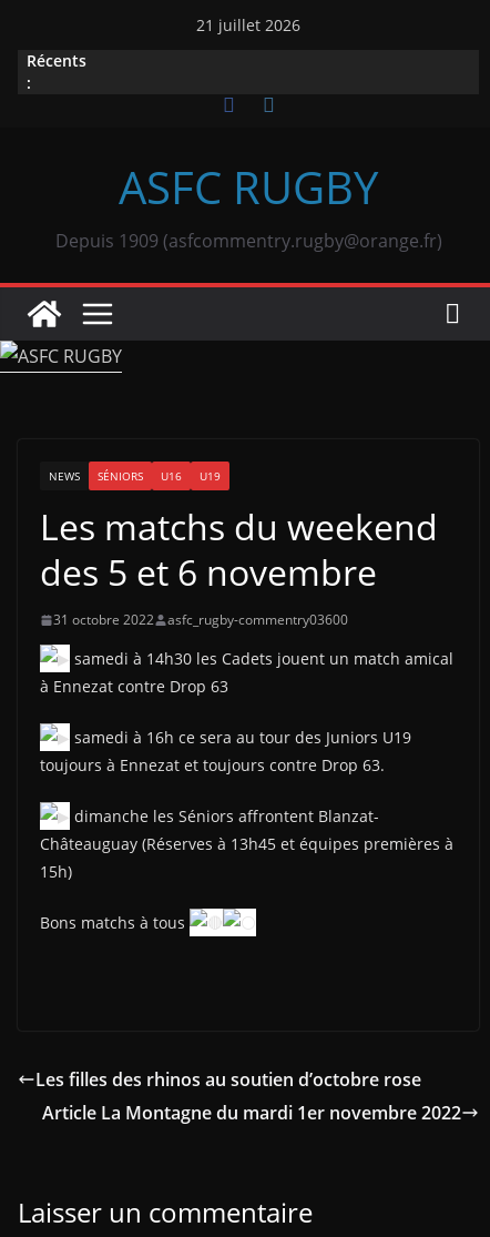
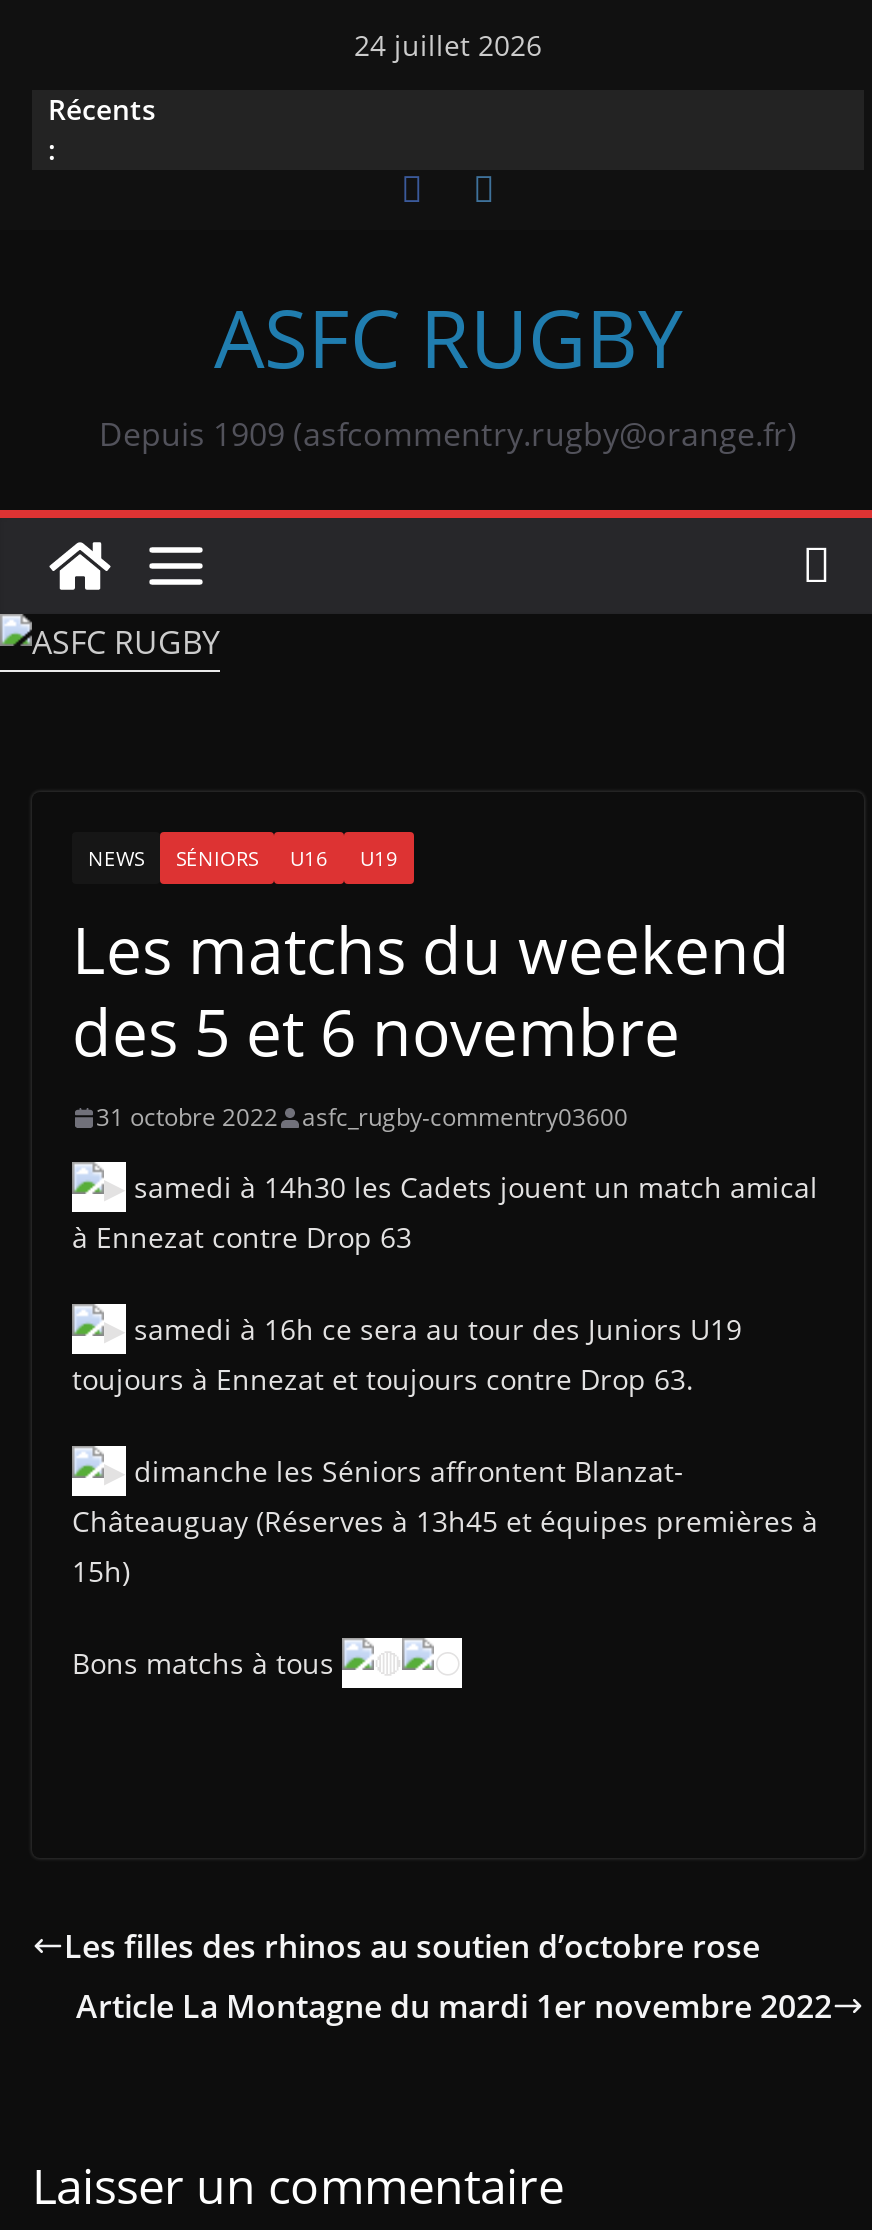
- 21 juillet 2026
+ 24 juillet 2026
